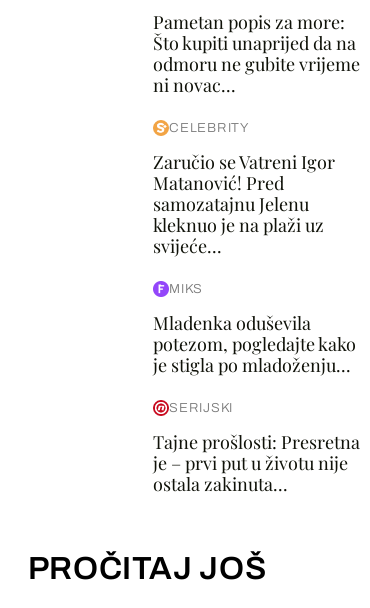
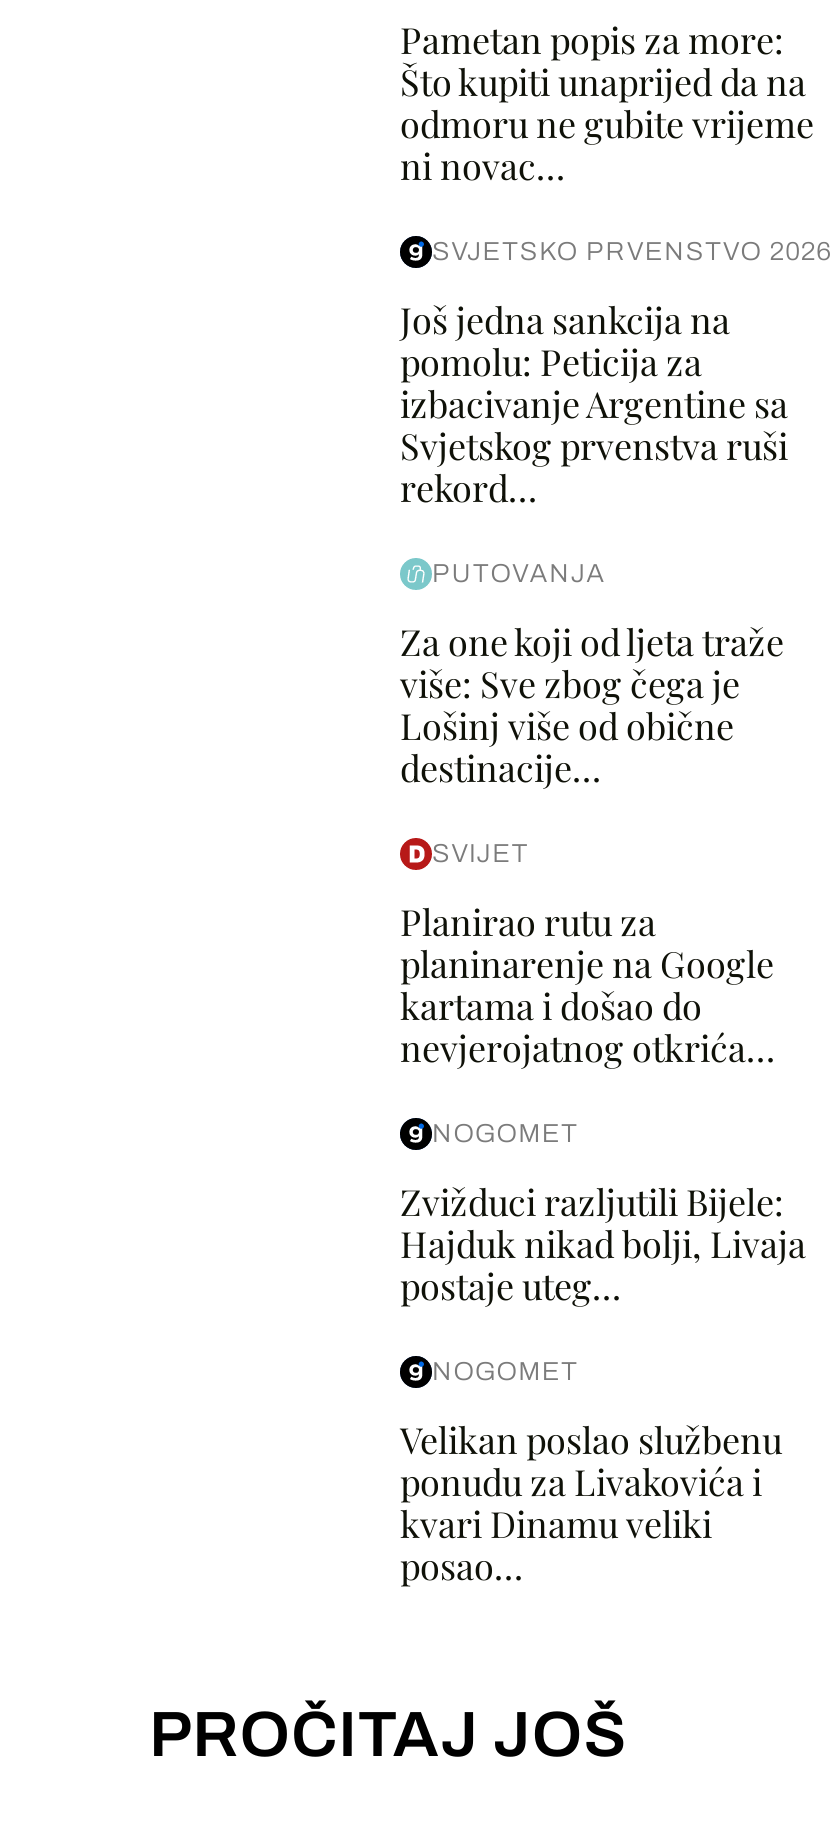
- CELEBRITY
- Zaručio se Vatreni Igor
- Matanović! Pred
- samozatajnu Jelenu
- kleknuo je na plaži uz
- svijeće...
- MIKS
- Mladenka oduševila
- potezom, pogledajte kako
- je stigla po mladoženju...
- SERIJSKI
- Tajne prošlosti: Presretna
- je – prvi put u životu nije
- ostala zakinuta...
+ SVJETSKO PRVENSTVO 2026
+ Još jedna sankcija na
+ pomolu: Peticija za
+ izbacivanje Argentine sa
+ Svjetskog prvenstva ruši
+ rekord...
+ PUTOVANJA
+ Za one koji od ljeta traže
+ više: Sve zbog čega je
+ Lošinj više od obične
+ destinacije...
+ SVIJET
+ Planirao rutu za
+ planinarenje na Google
+ kartama i došao do
+ nevjerojatnog otkrića...
+ NOGOMET
+ Zvižduci razljutili Bijele:
+ Hajduk nikad bolji, Livaja
+ postaje uteg...
+ NOGOMET
+ Velikan poslao službenu
+ ponudu za Livakovića i
+ kvari Dinamu veliki
+ posao...
